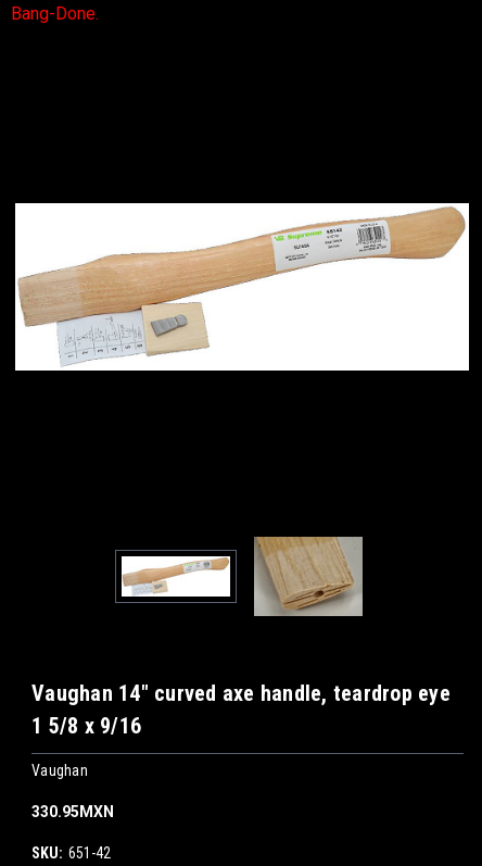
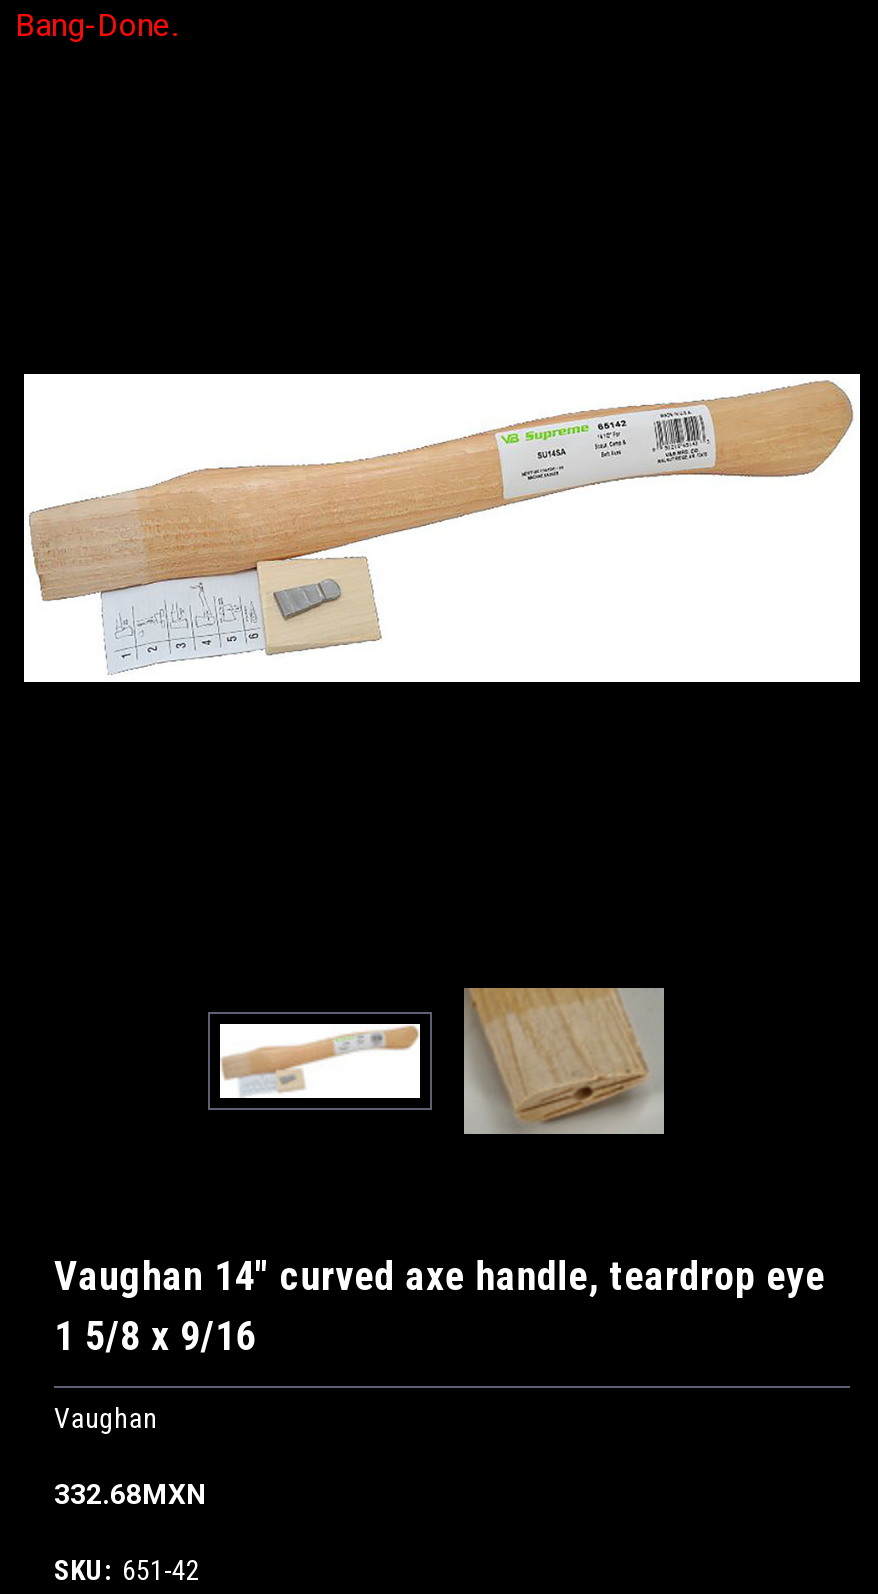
- 330.95MXN
+ 332.68MXN
